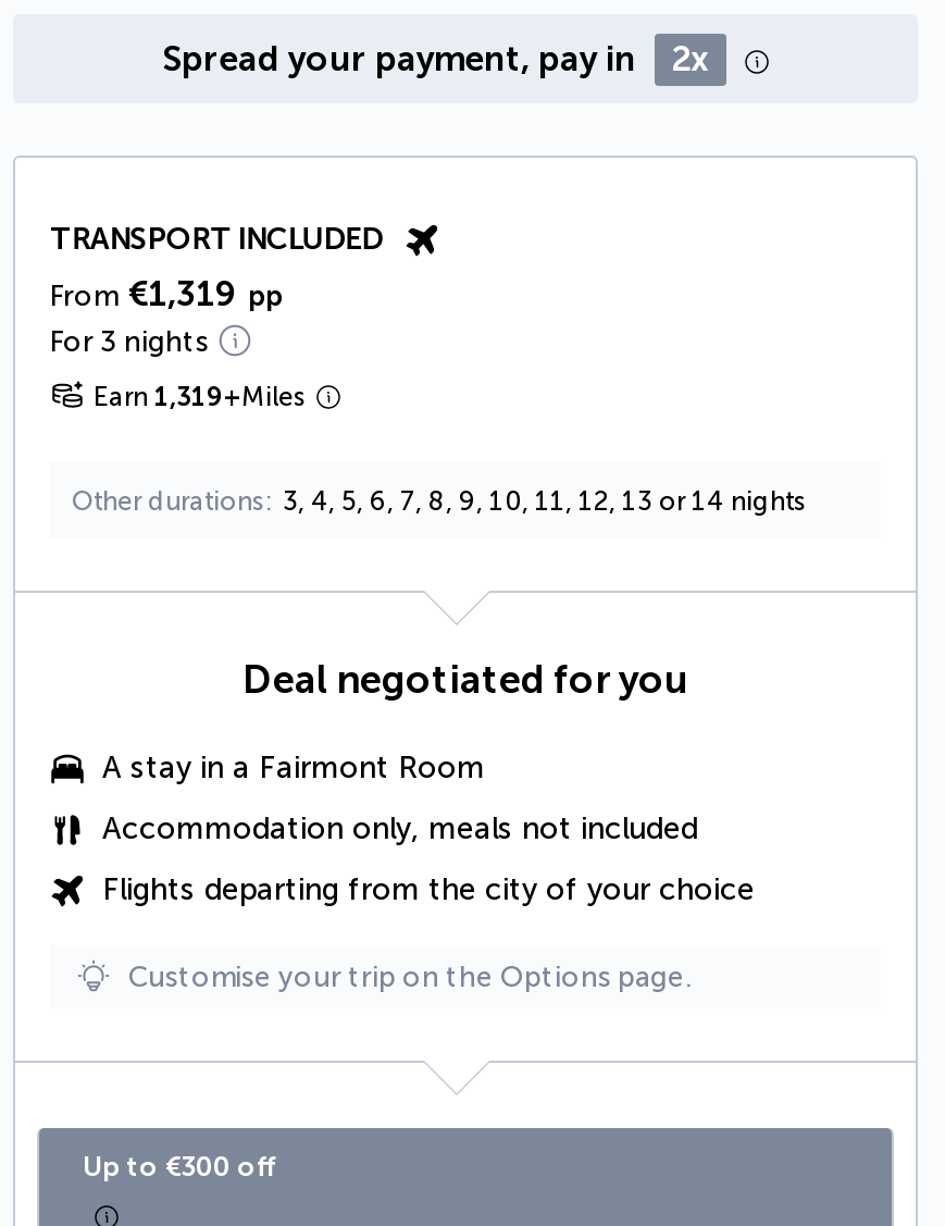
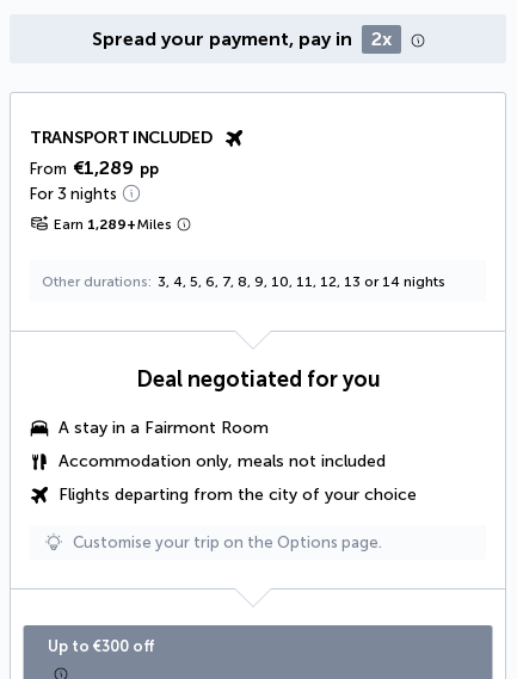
- From €1,319 pp
+ From €1,289 pp

- Earn 1,319+Miles
+ Earn 1,289+Miles
